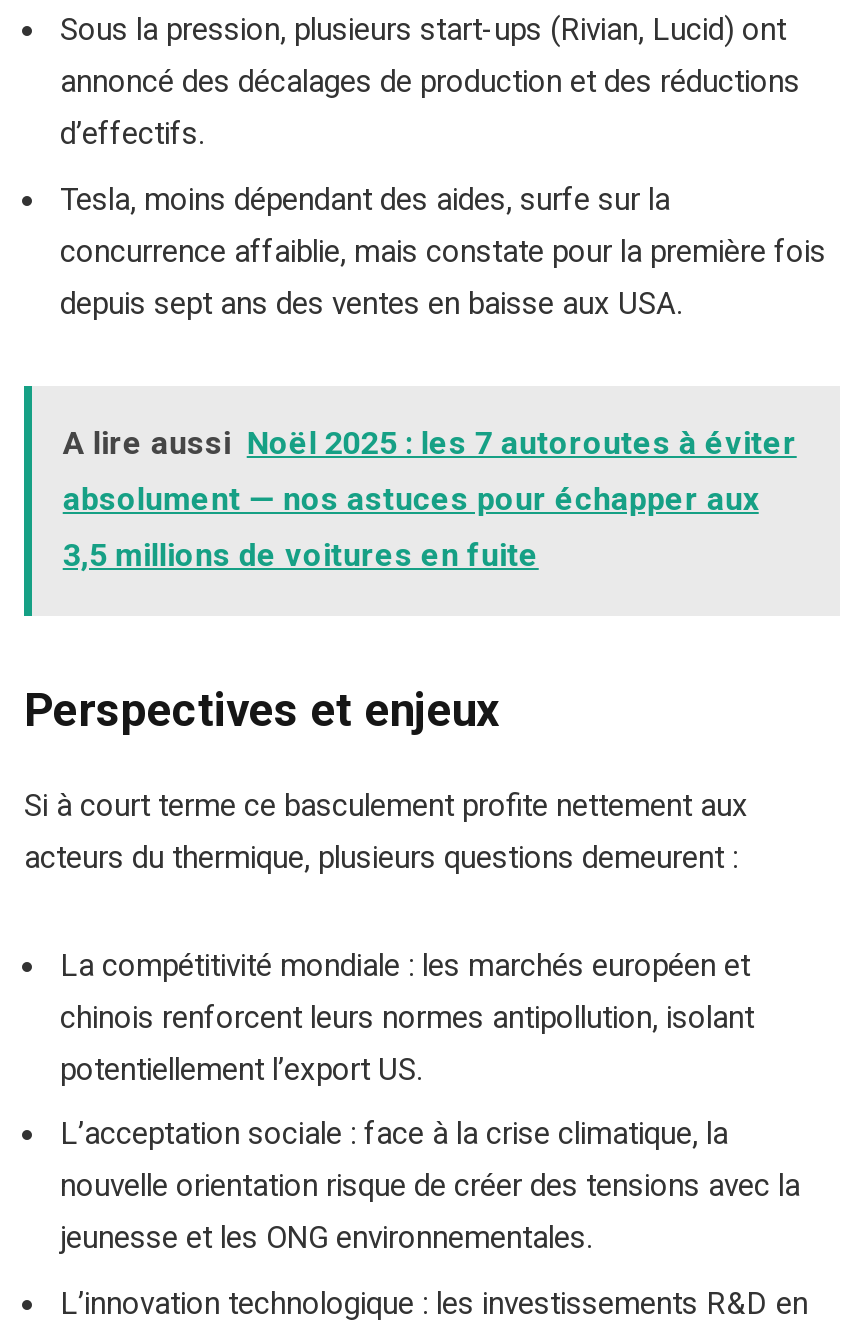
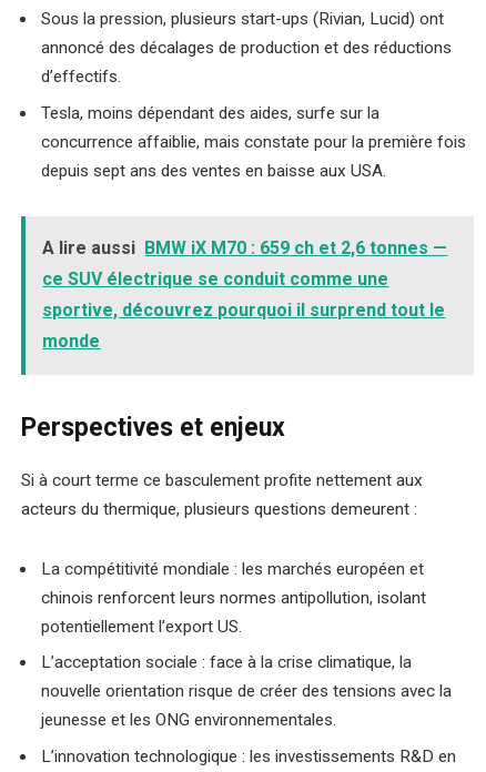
- A lire aussi Noël 2025 : les 7 autoroutes à éviter
- absolument — nos astuces pour échapper aux
- 3,5 millions de voitures en fuite
+ A lire aussi BMW iX M70 : 659 ch et 2,6 tonnes —
+ ce SUV électrique se conduit comme une
+ sportive, découvrez pourquoi il surprend tout le
+ monde
